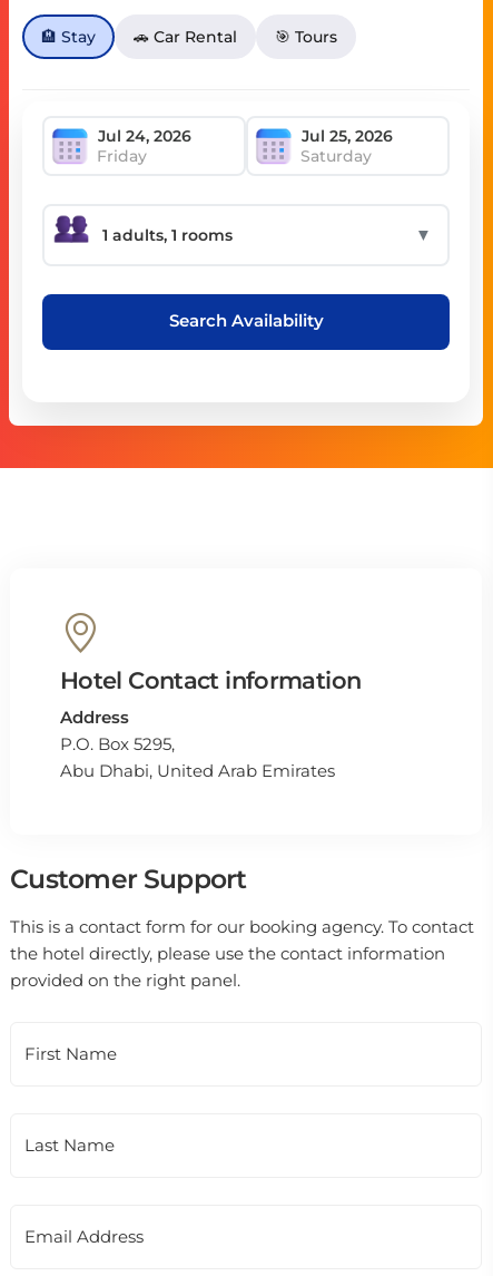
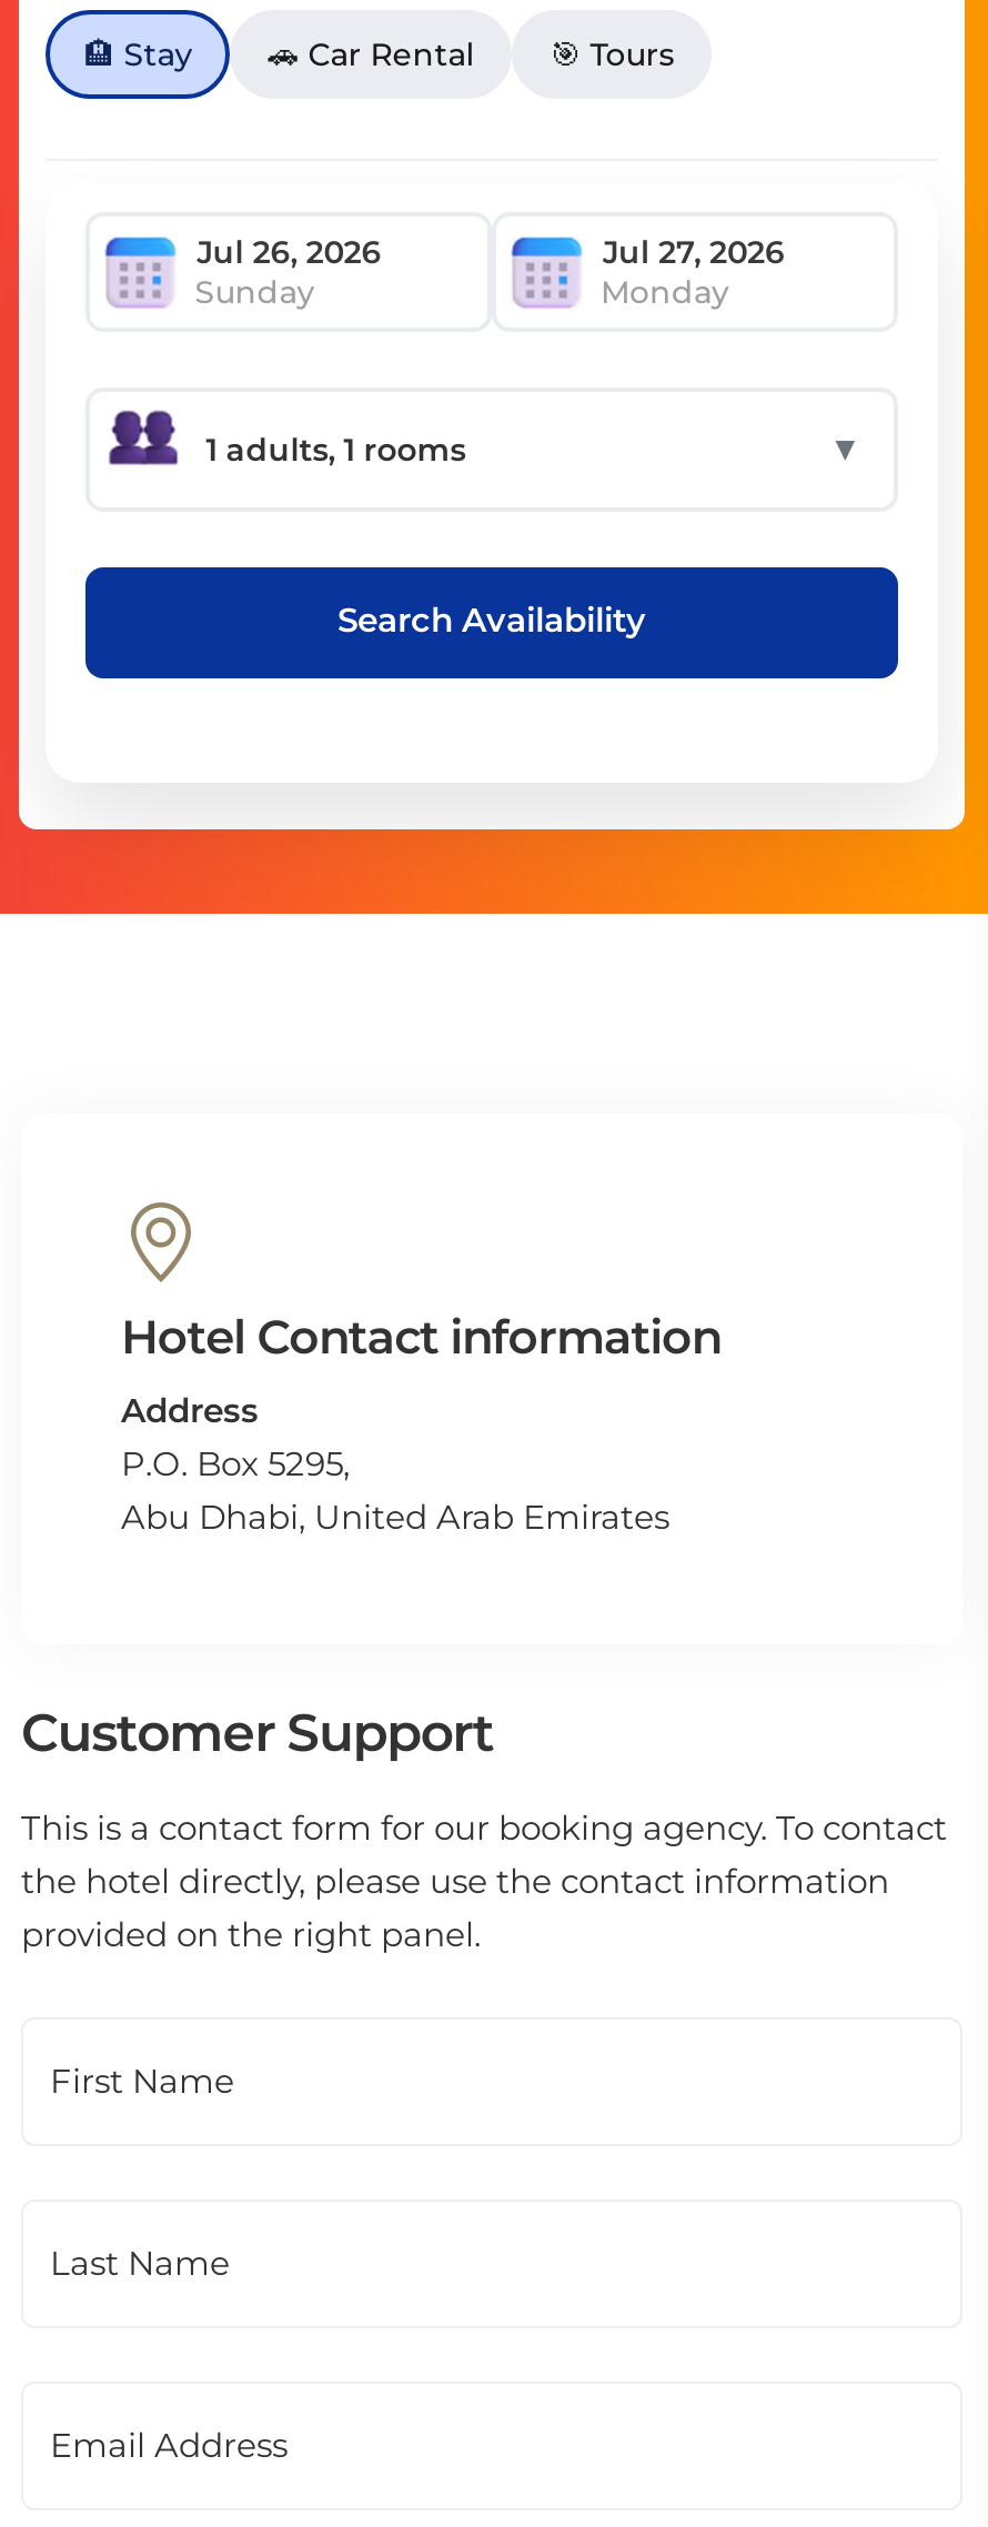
- Friday
- Saturday
+ Sunday
+ Monday
